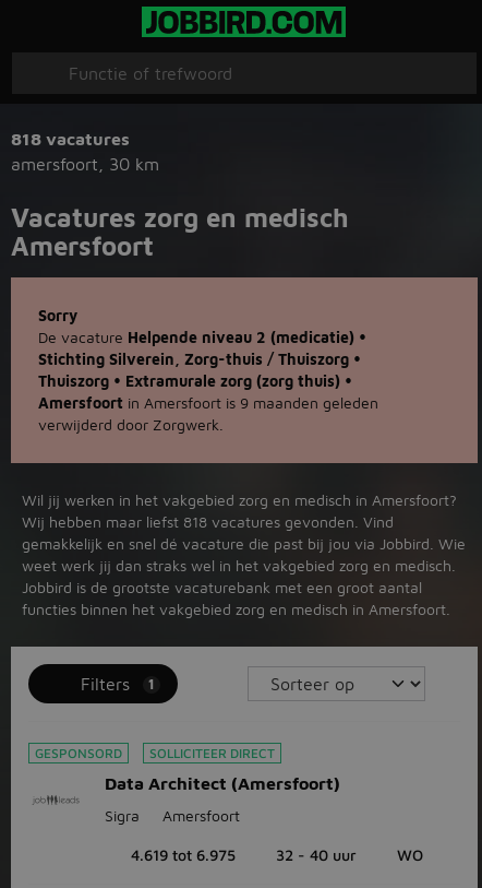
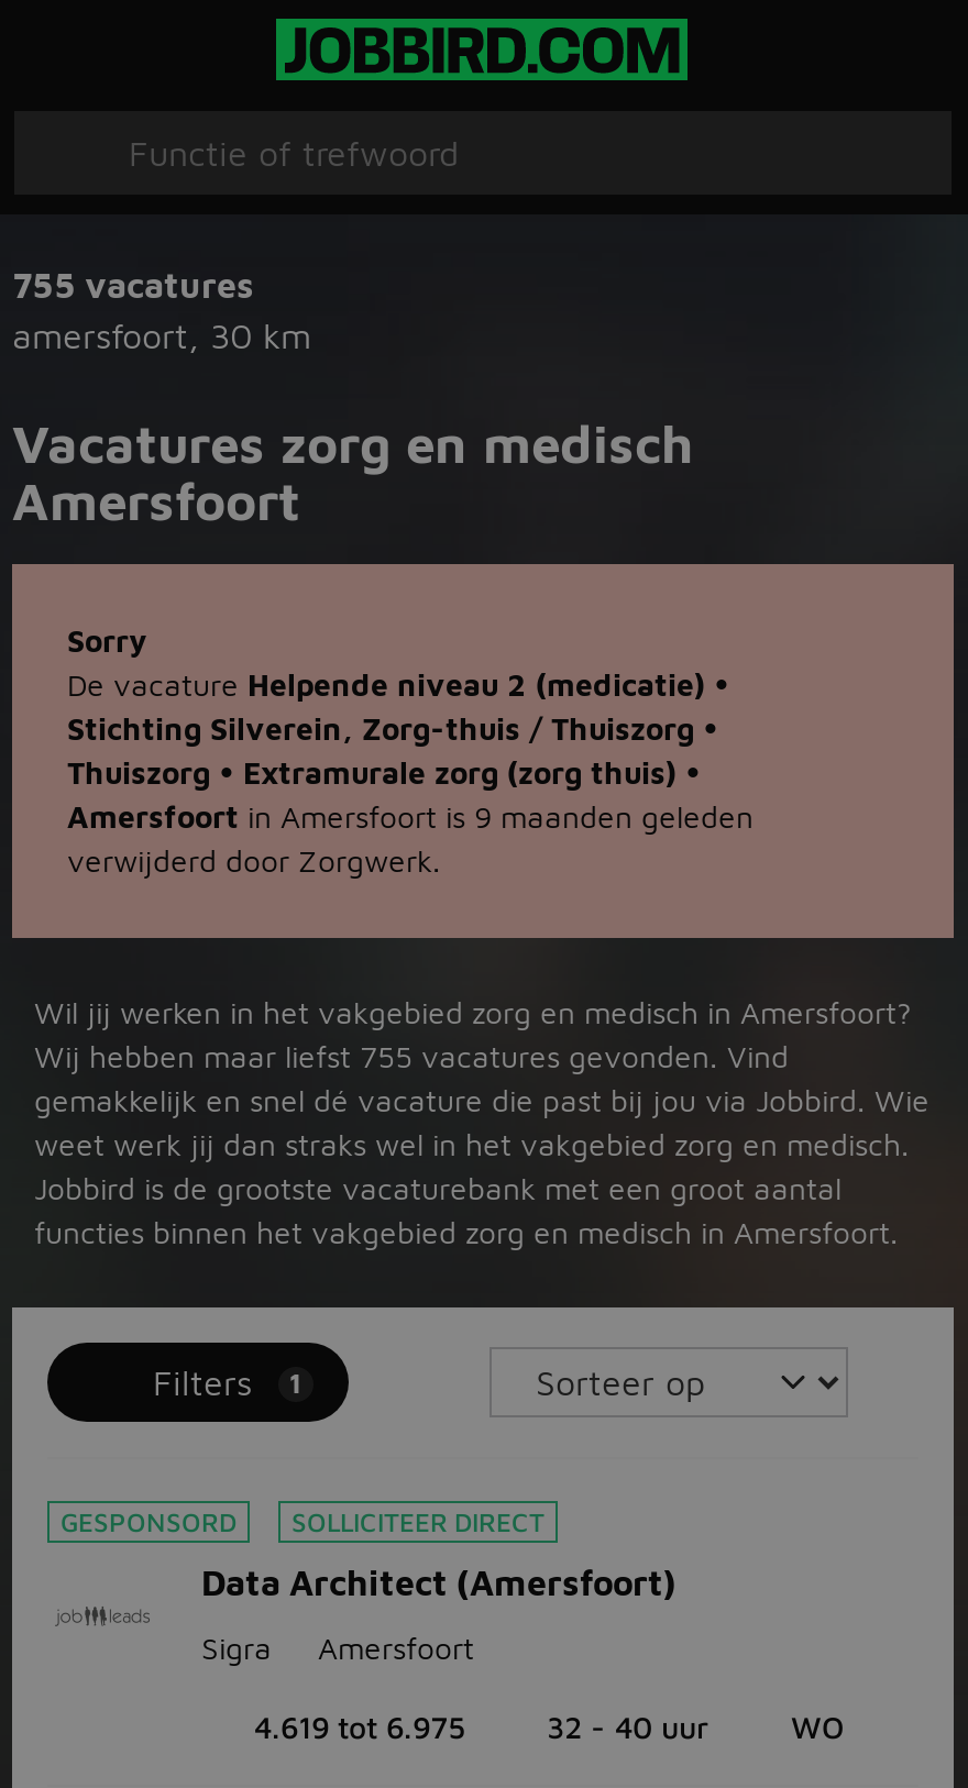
- 818 vacatures
+ 755 vacatures

- Wij hebben maar liefst 818 vacatures gevonden. Vind
+ Wij hebben maar liefst 755 vacatures gevonden. Vind
